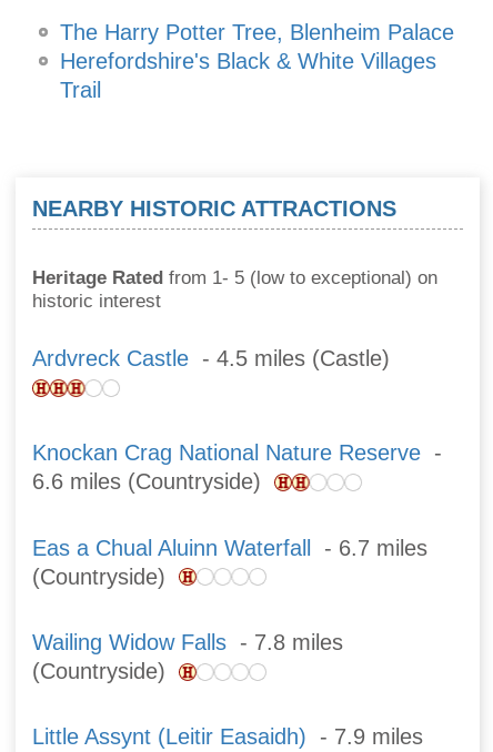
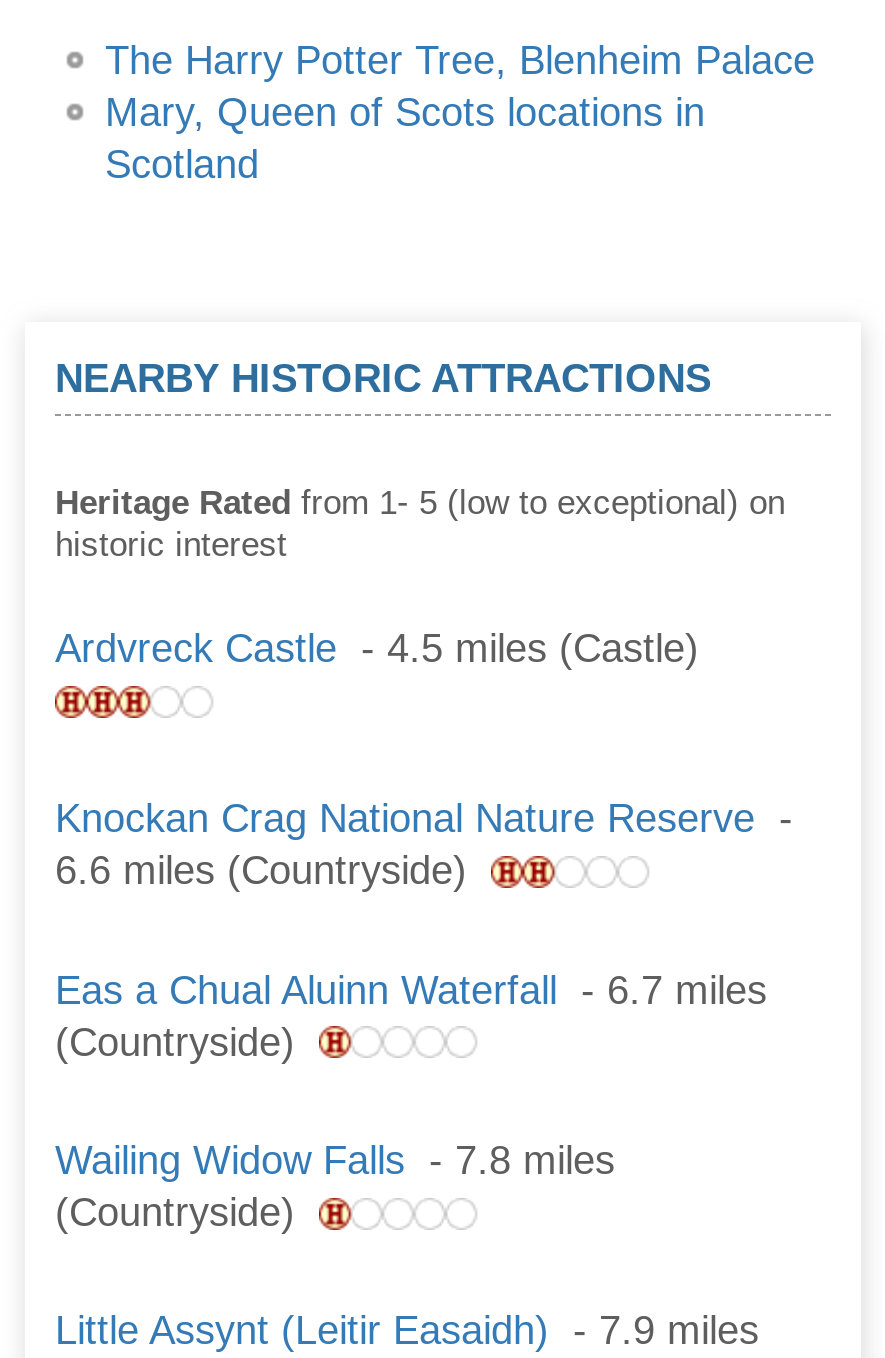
- Herefordshire's Black & White Villages
- Trail
+ Mary, Queen of Scots locations in
+ Scotland
